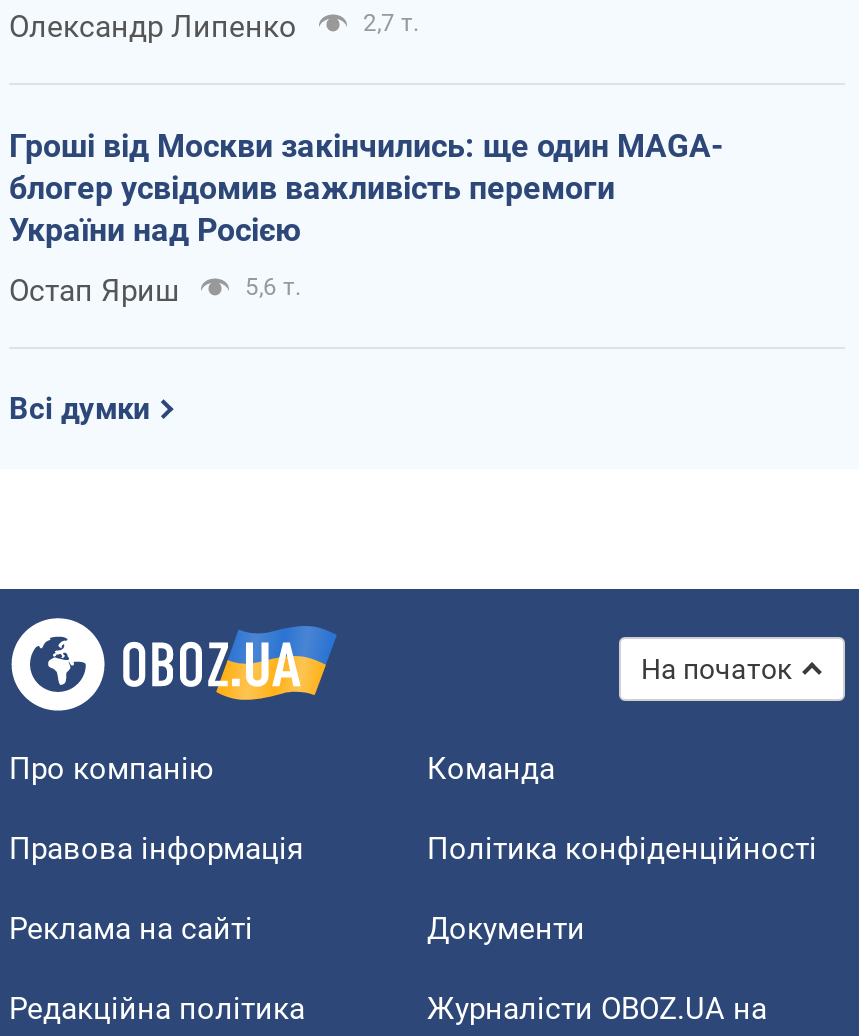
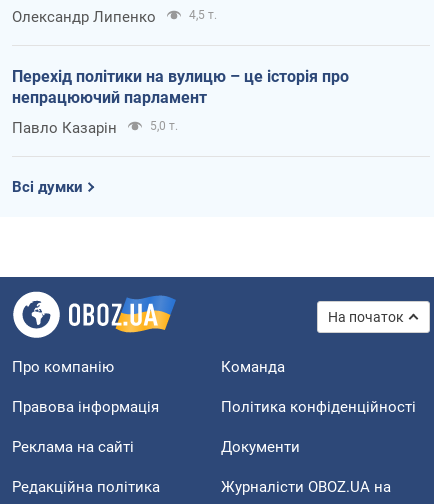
- 2,7 т.
+ 4,5 т.

- Гроші від Москви закінчились: ще один MAGA-
- блогер усвідомив важливість перемоги
- України над Росією
+ Перехід політики на вулицю – це історія про
+ непрацюючий парламент

- Остап Яриш
- 5,6 т.
+ Павло Казарін
+ 5,0 т.
